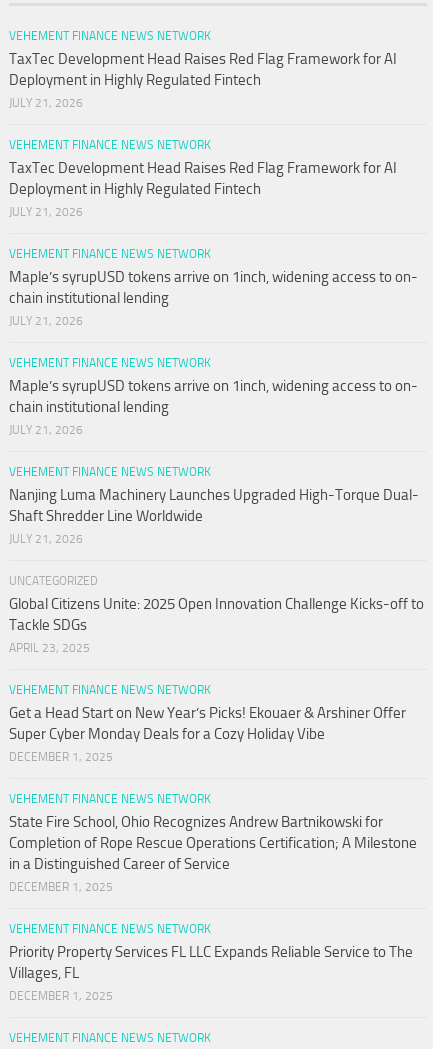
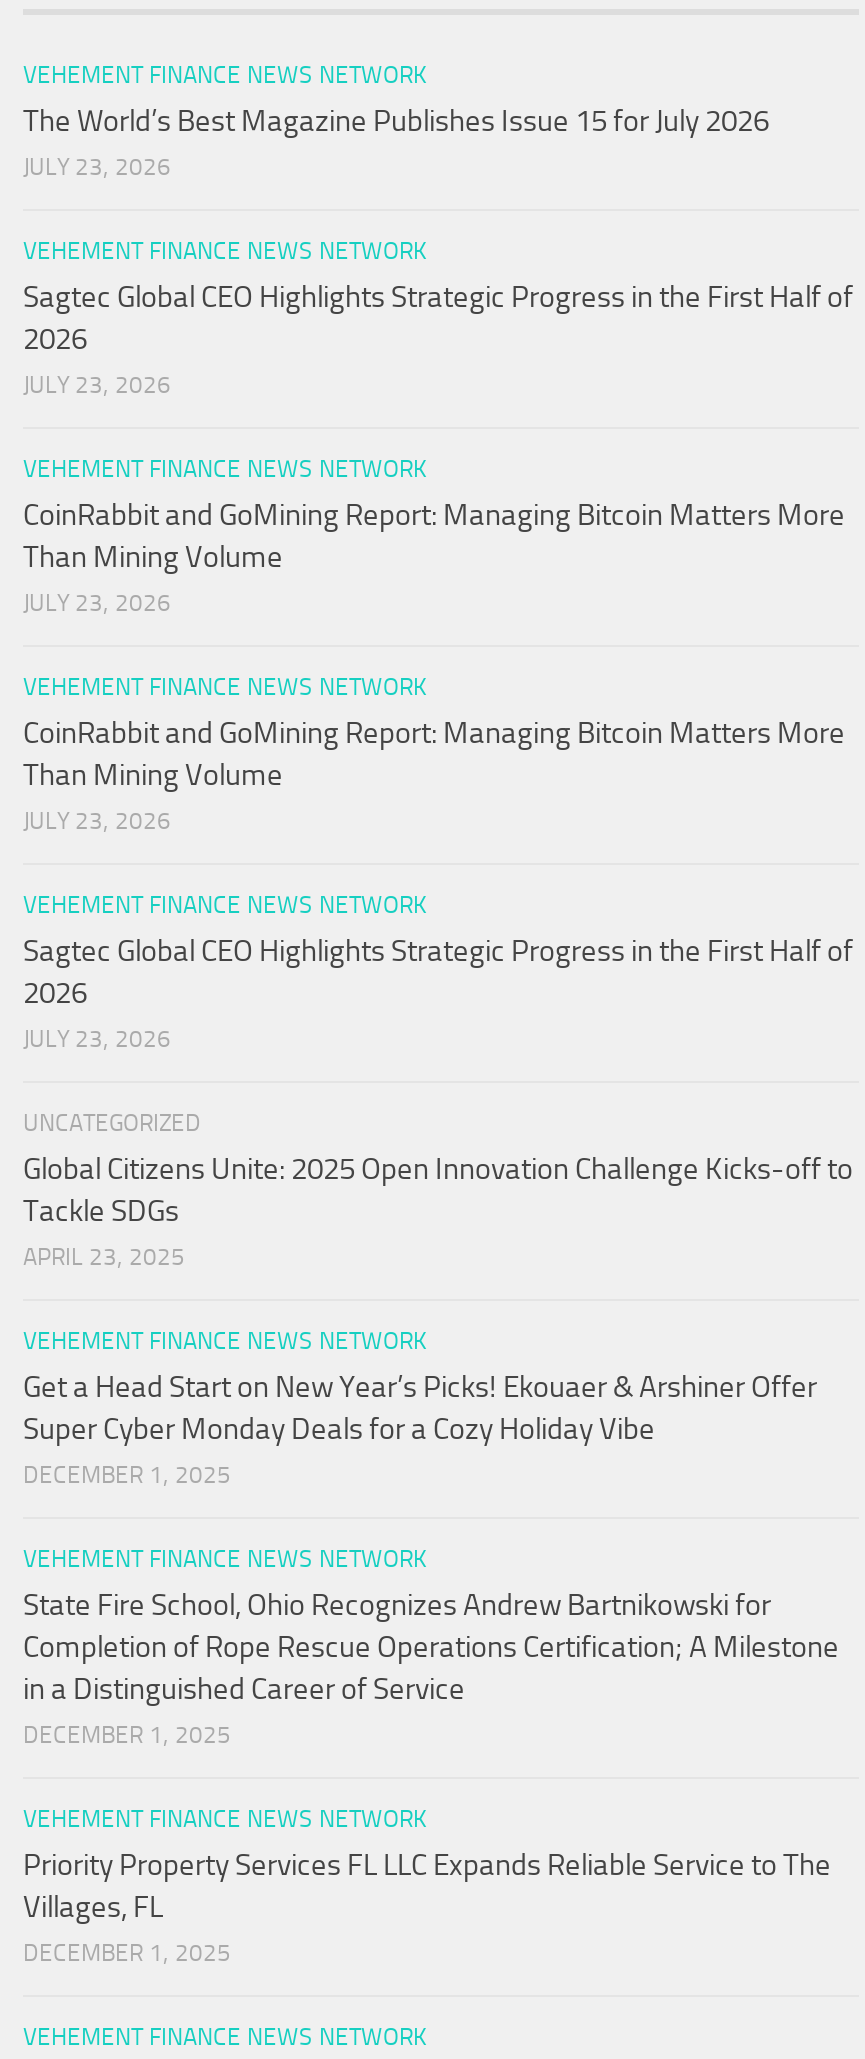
- TaxTec Development Head Raises Red Flag Framework for AI
- Deployment in Highly Regulated Fintech
- JULY 21, 2026
+ The World’s Best Magazine Publishes Issue 15 for July 2026
+ JULY 23, 2026

- TaxTec Development Head Raises Red Flag Framework for AI
- Deployment in Highly Regulated Fintech
- JULY 21, 2026
+ Sagtec Global CEO Highlights Strategic Progress in the First Half of
+ 2026
+ JULY 23, 2026

- Maple’s syrupUSD tokens arrive on 1inch, widening access to on-
- chain institutional lending
- JULY 21, 2026
+ CoinRabbit and GoMining Report: Managing Bitcoin Matters More
+ Than Mining Volume
+ JULY 23, 2026

- Maple’s syrupUSD tokens arrive on 1inch, widening access to on-
- chain institutional lending
- JULY 21, 2026
+ CoinRabbit and GoMining Report: Managing Bitcoin Matters More
+ Than Mining Volume
+ JULY 23, 2026

- Nanjing Luma Machinery Launches Upgraded High-Torque Dual-
- Shaft Shredder Line Worldwide
- JULY 21, 2026
+ Sagtec Global CEO Highlights Strategic Progress in the First Half of
+ 2026
+ JULY 23, 2026
